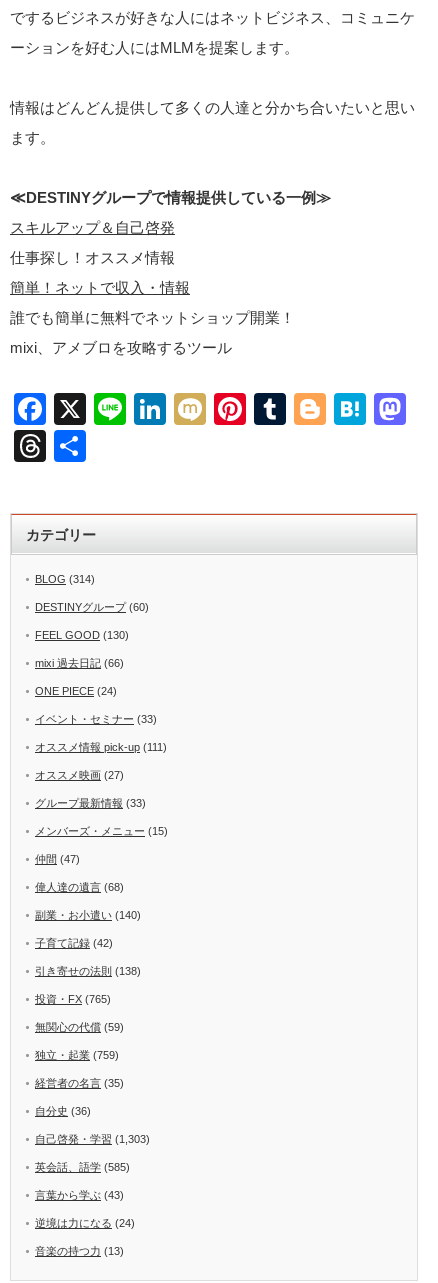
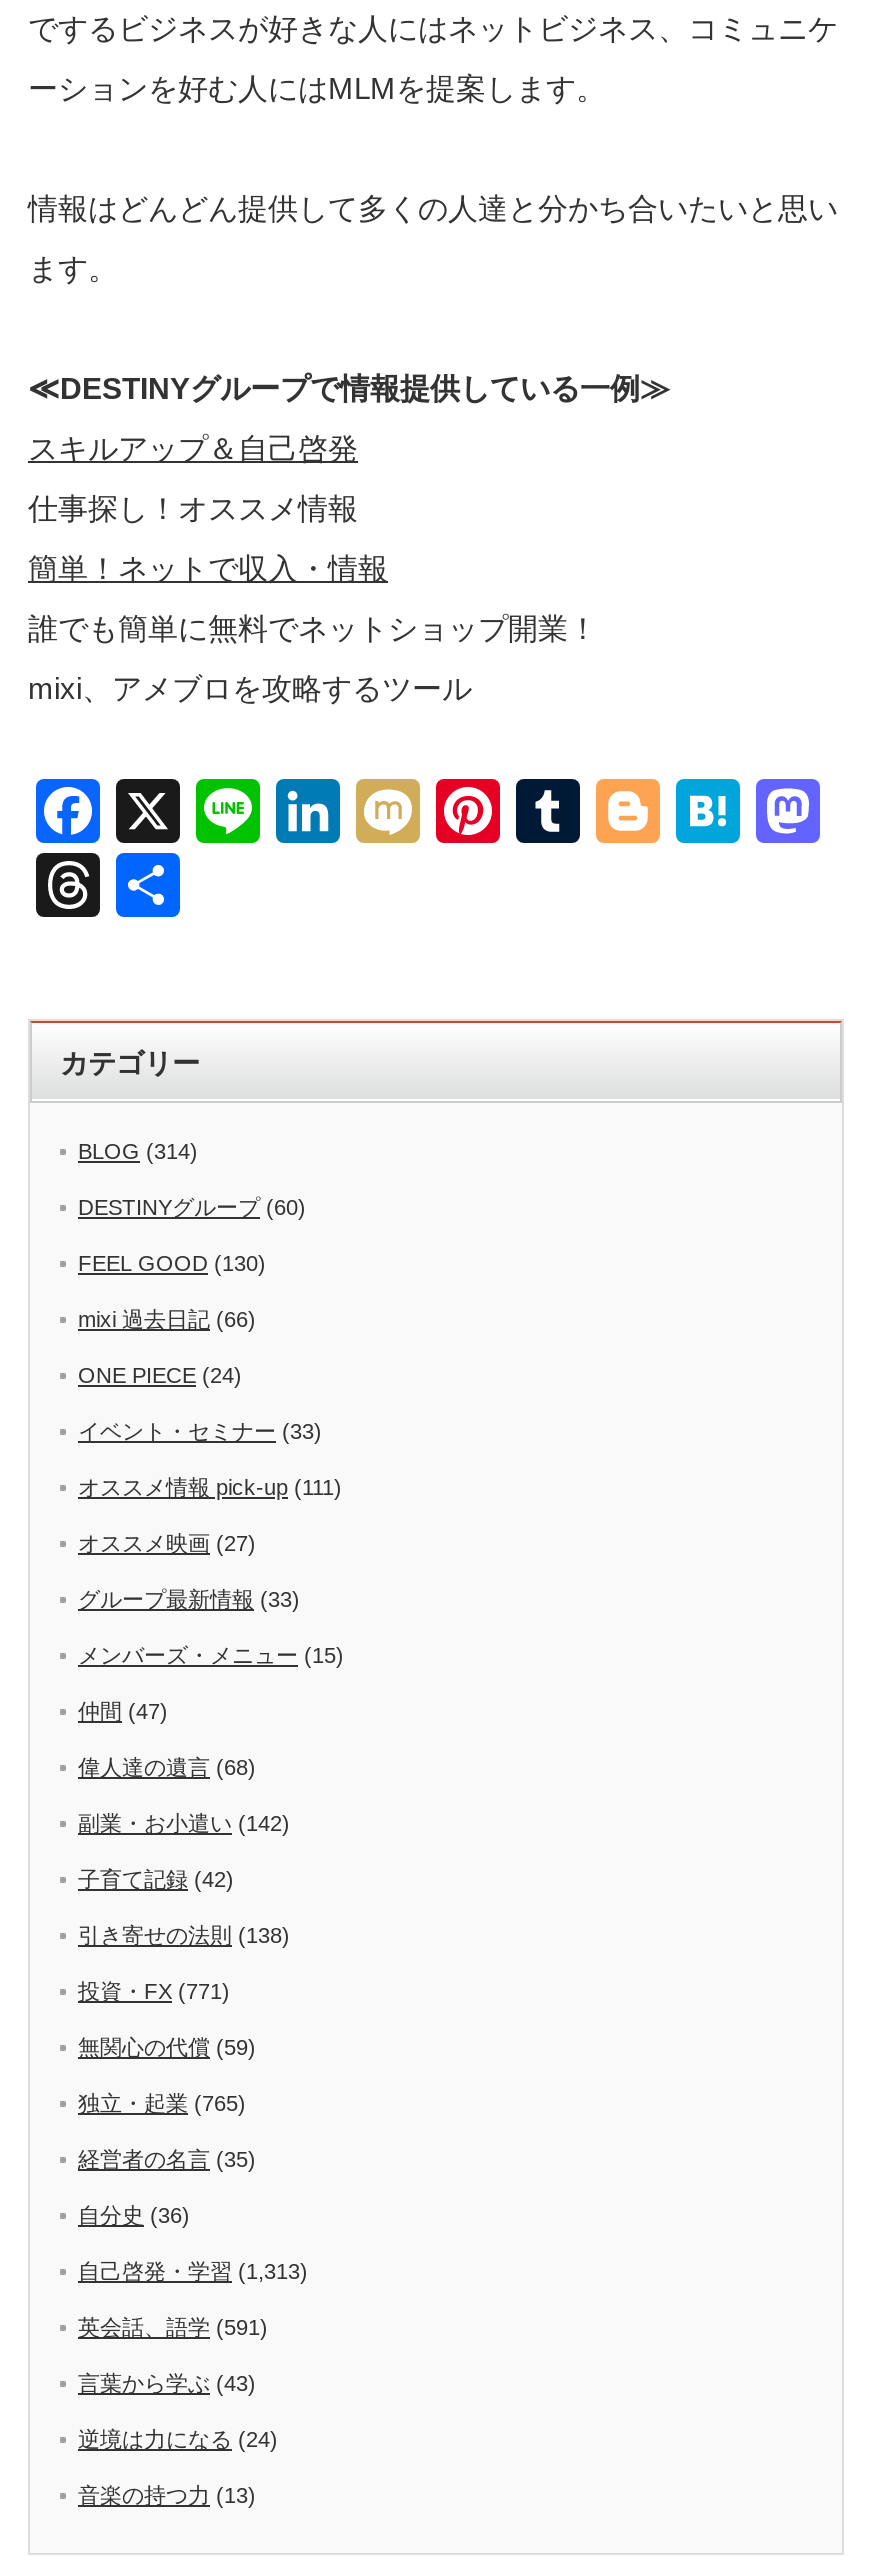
- 副業・お小遣い(140)
+ 副業・お小遣い(142)

- 投資・FX (765)
+ 投資・FX (771)

- 独立・起業(759)
+ 独立・起業(765)

- 自己啓発・学習(1,303)
+ 自己啓発・学習(1,313)

- 英会話、語学(585)
+ 英会話、語学(591)
